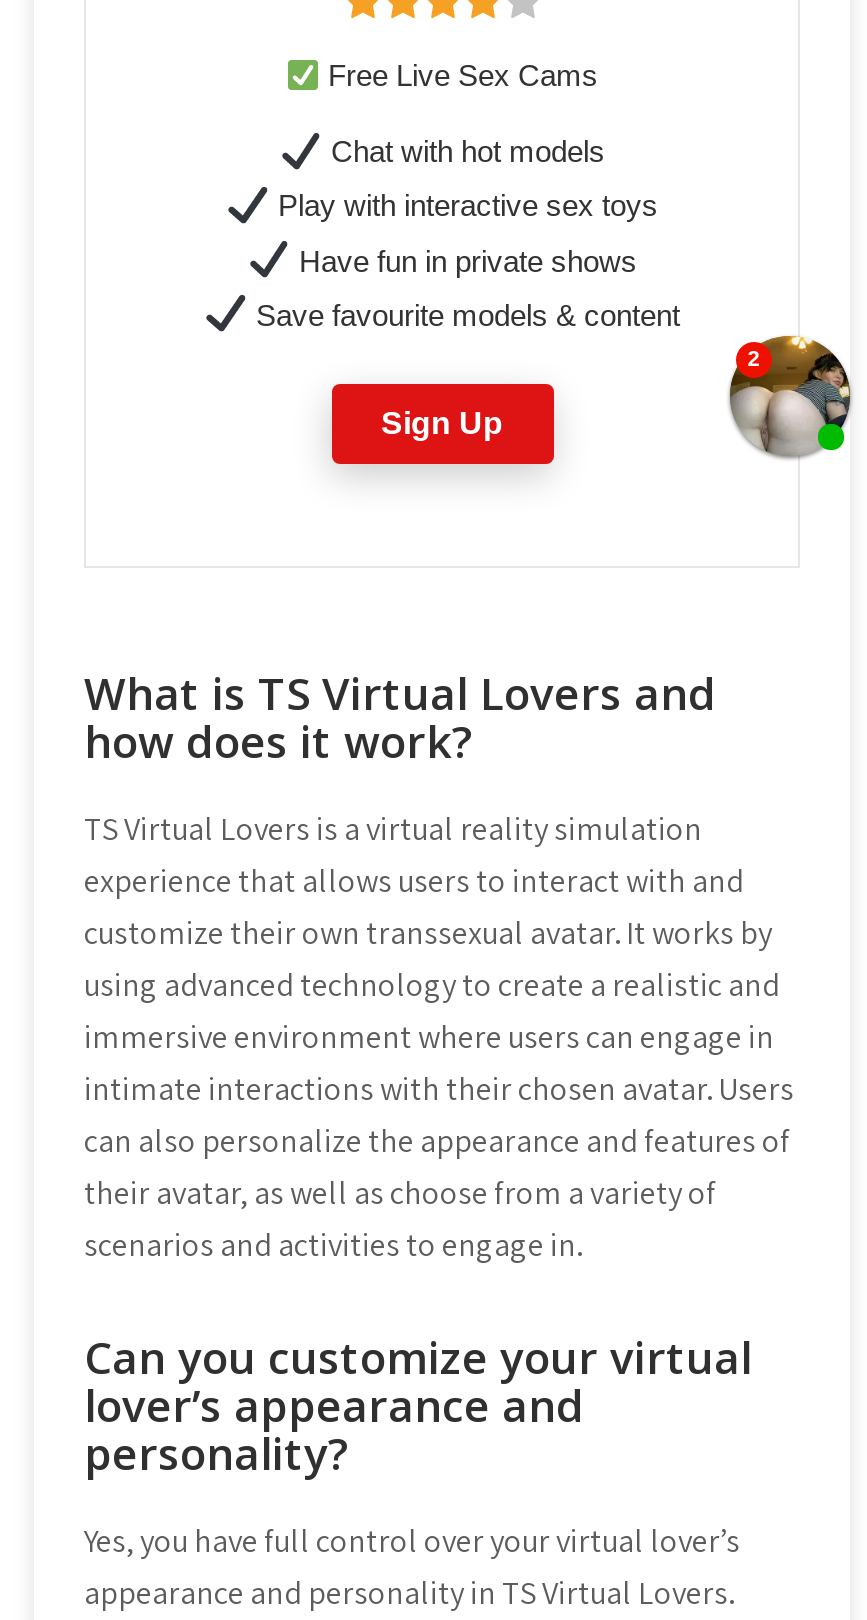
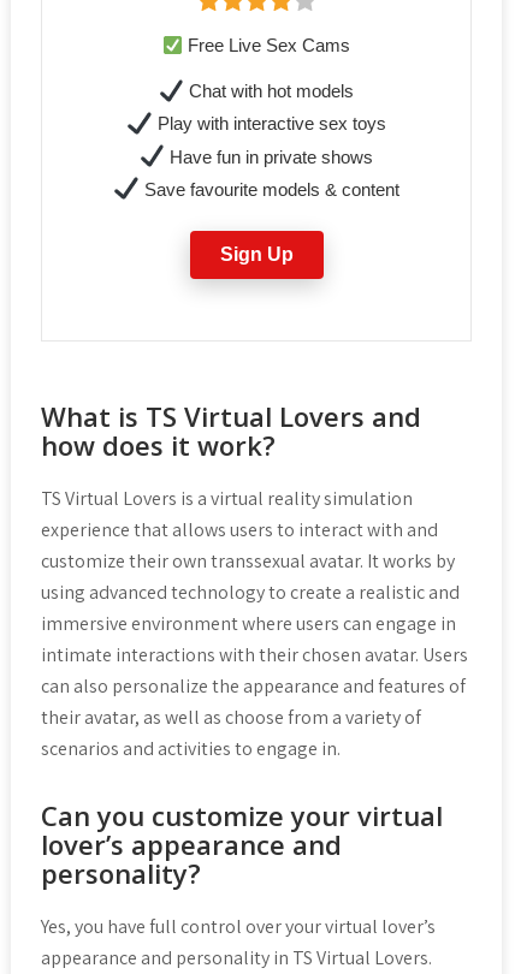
- [image]
